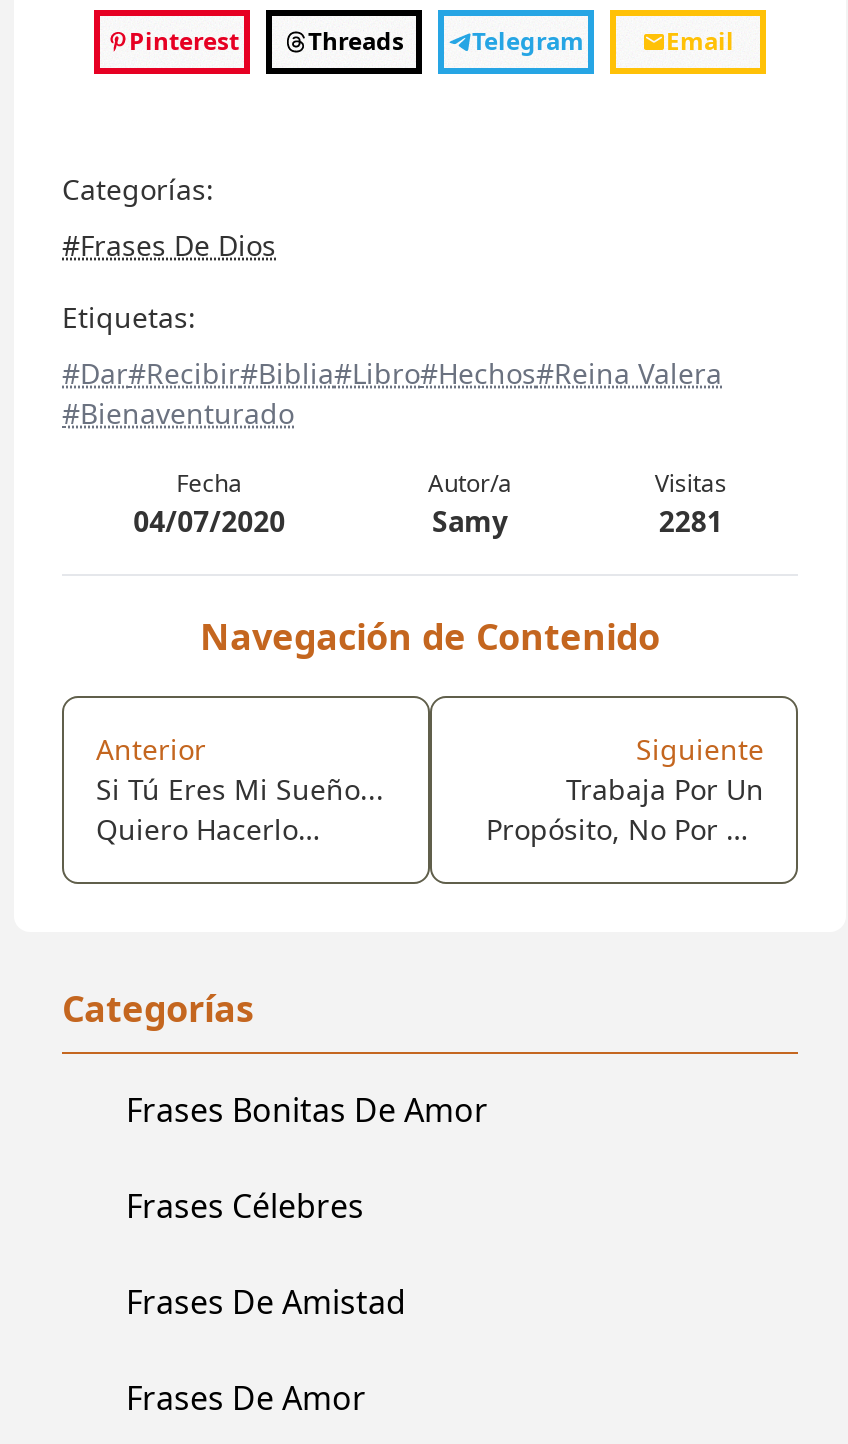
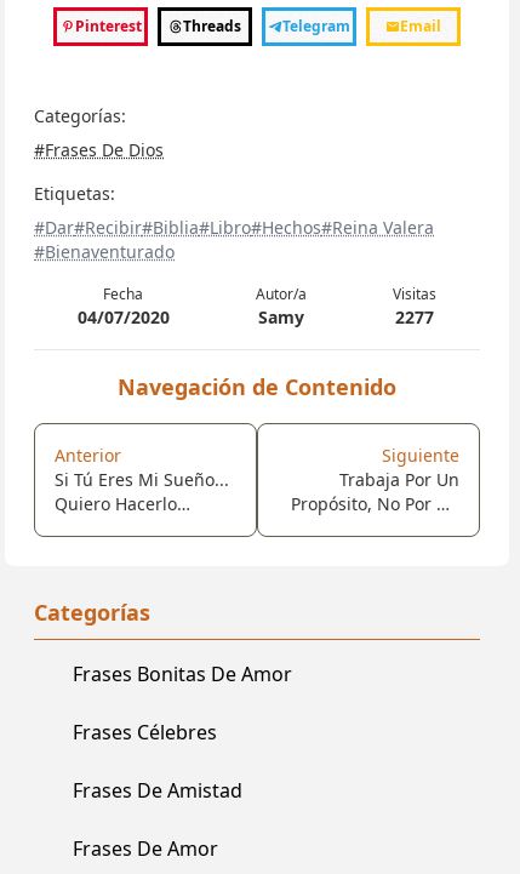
- 2281
+ 2277
